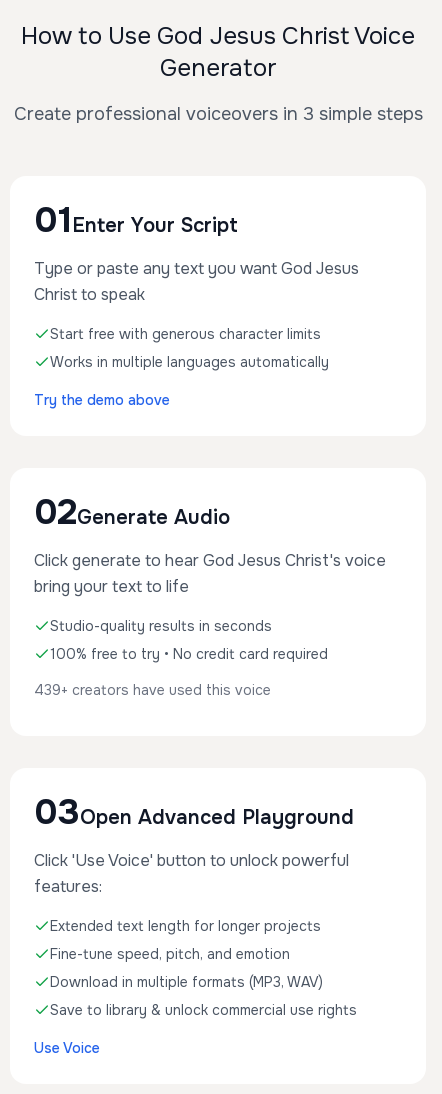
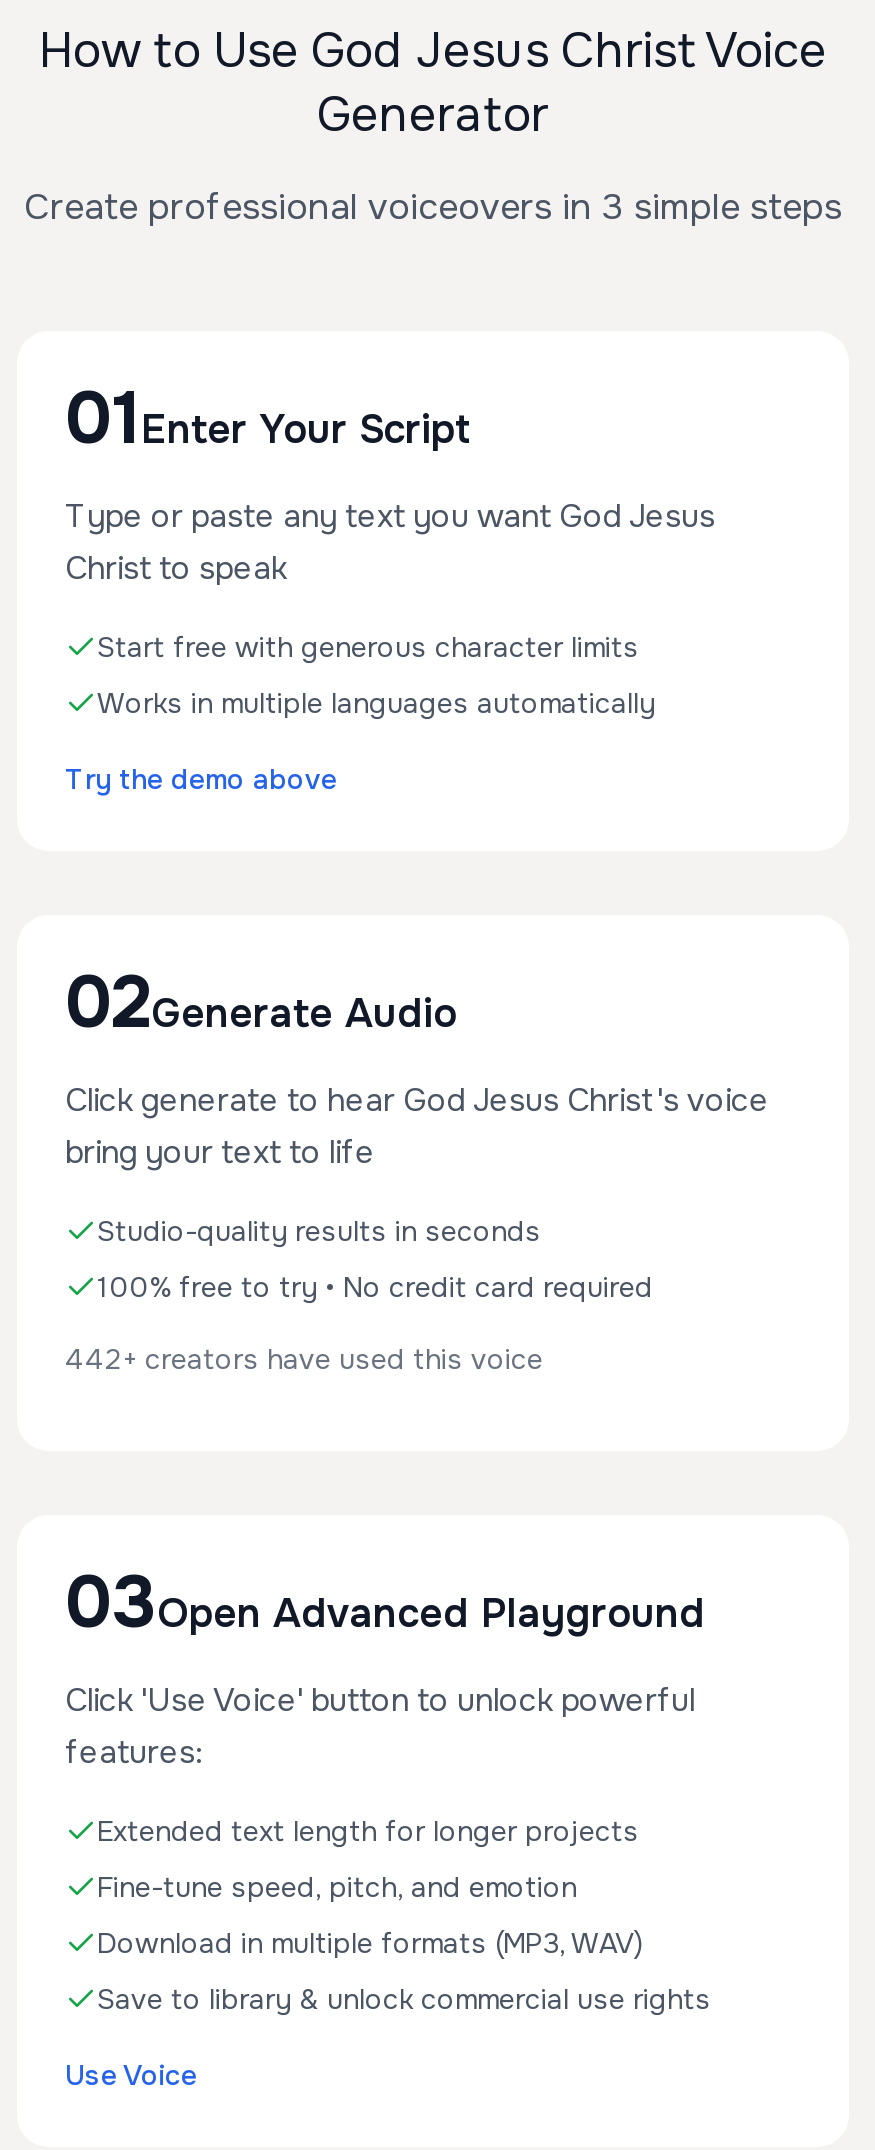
- 439+ creators have used this voice
+ 442+ creators have used this voice
